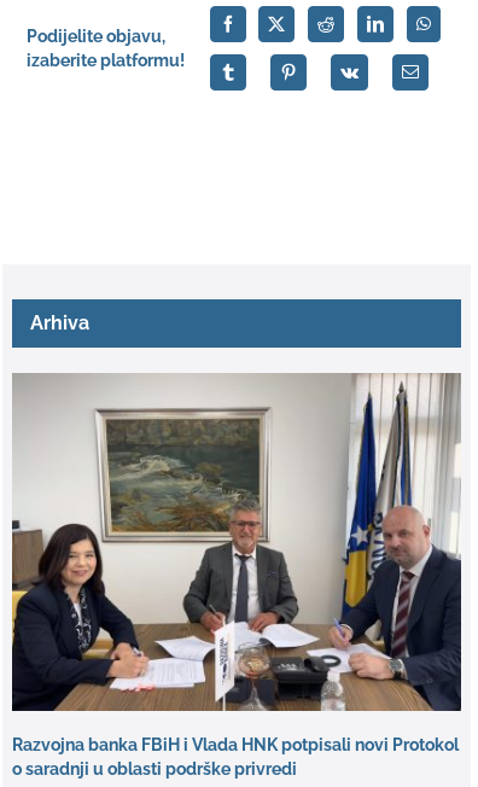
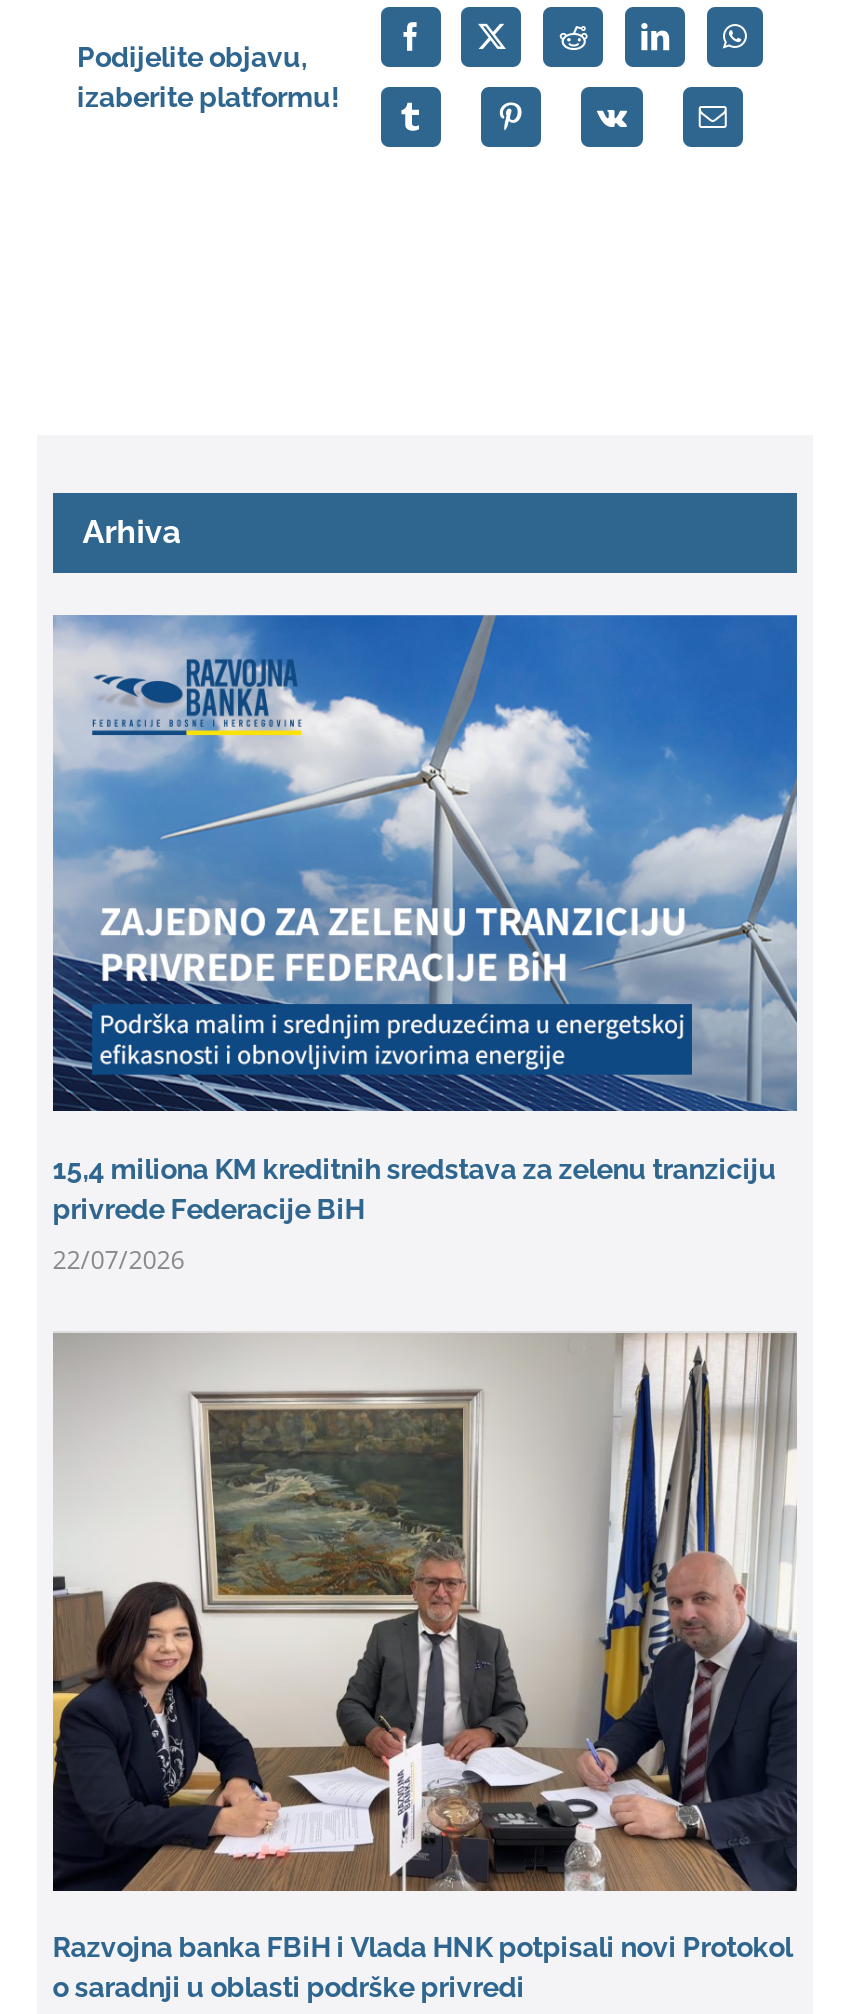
+ [image]
+ 15,4 miliona KM kreditnih sredstava za zelenu tranziciju
+ privrede Federacije BiH
+ 22/07/2026
